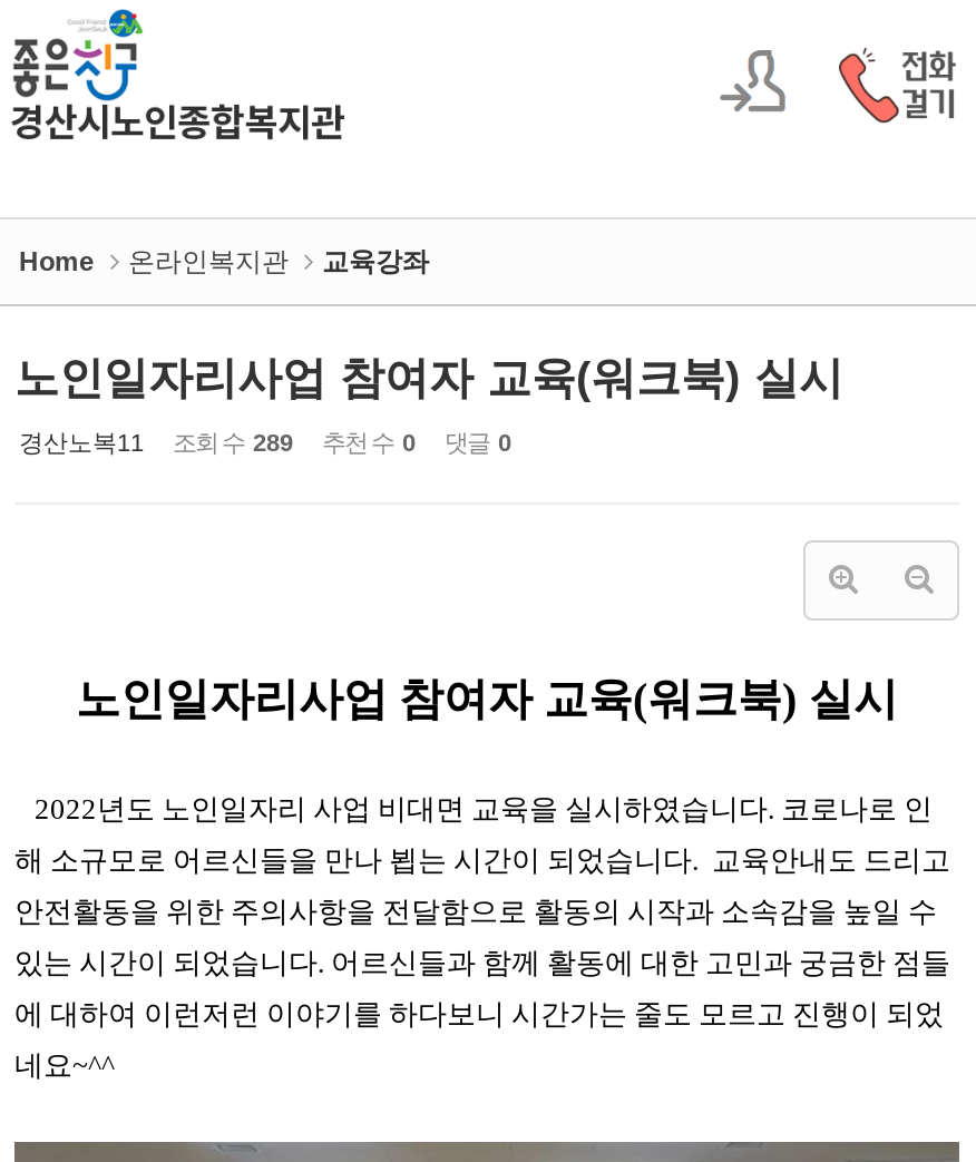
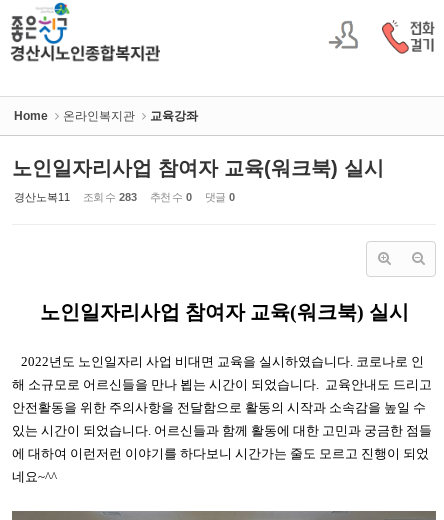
- 경산노복11 조회 수 289 추천 수 0 댓글 0
+ 경산노복11 조회 수 283 추천 수 0 댓글 0
